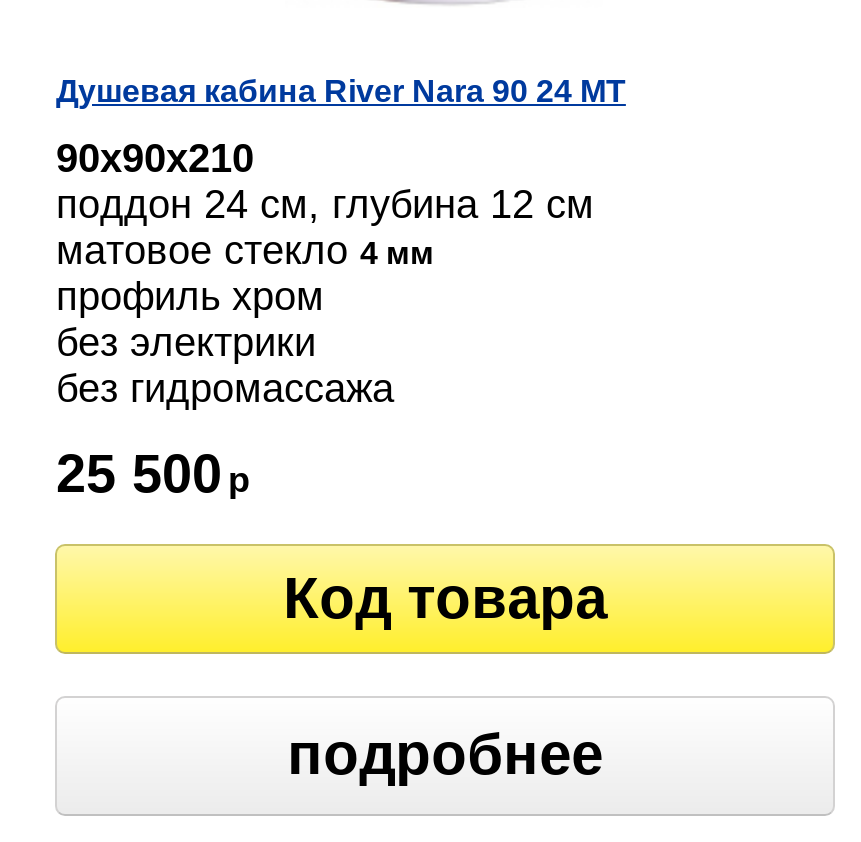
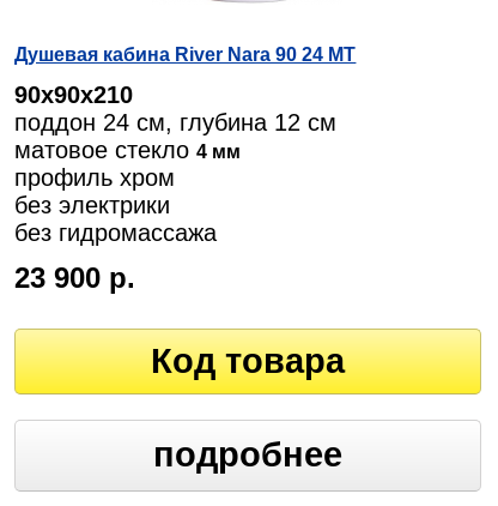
- 25 500 р
+ 23 900 р.
